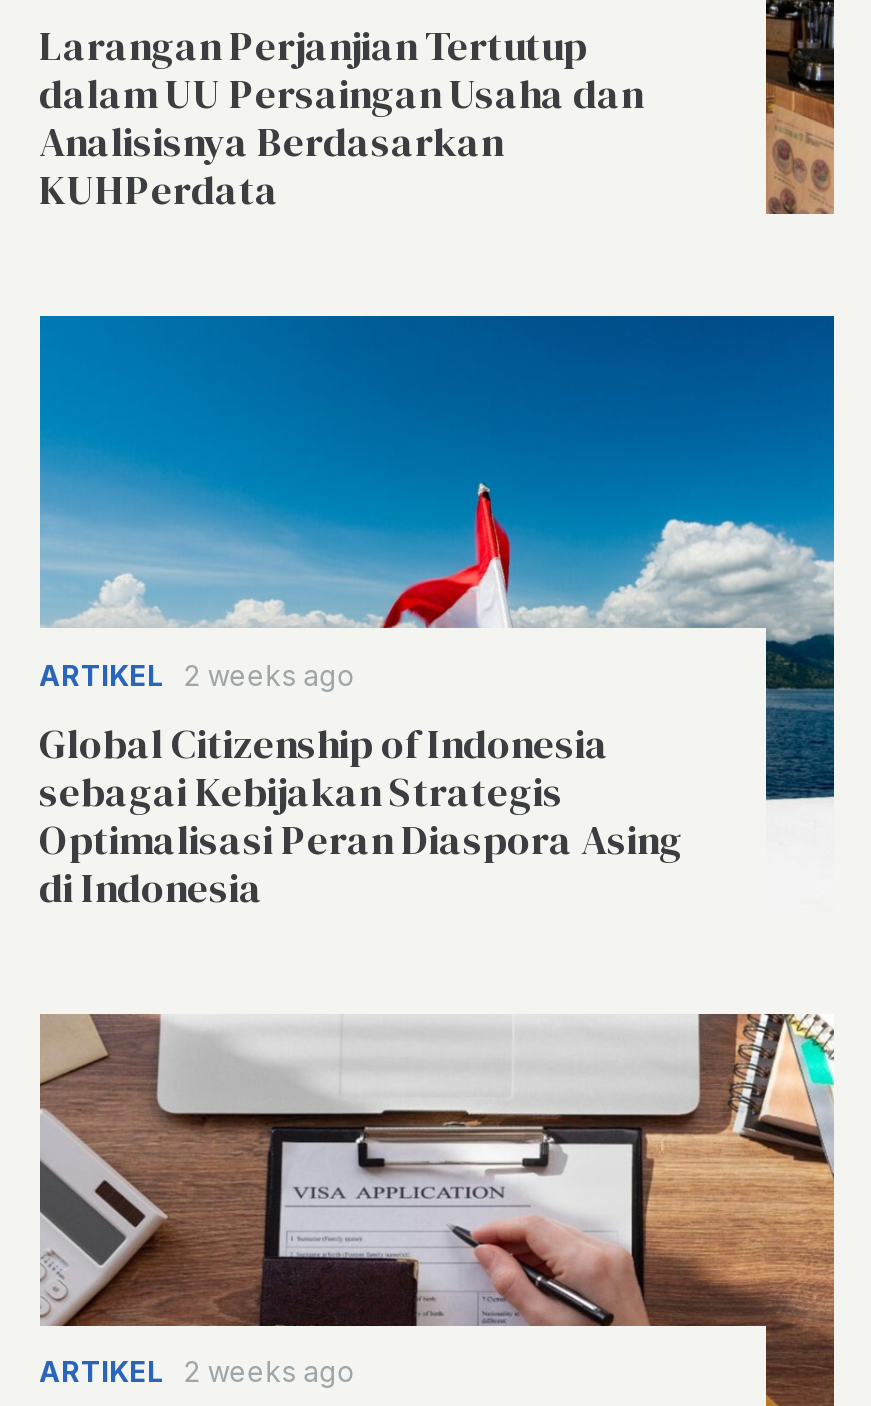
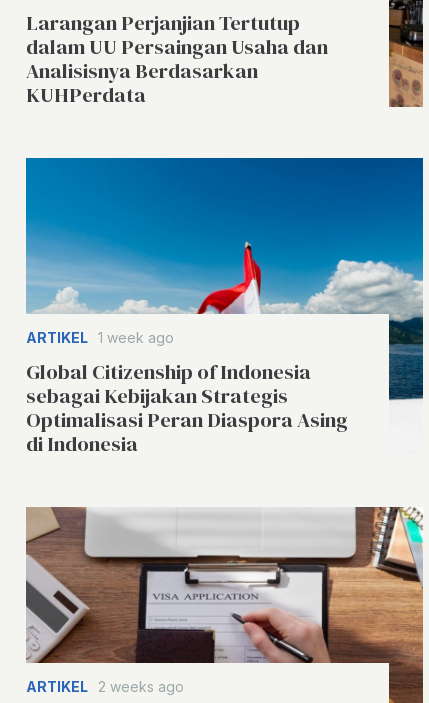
- ARTIKEL 2 weeks ago
+ ARTIKEL 1 week ago
